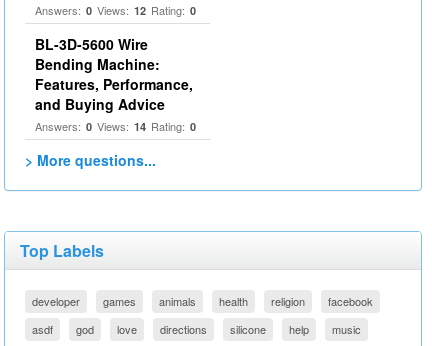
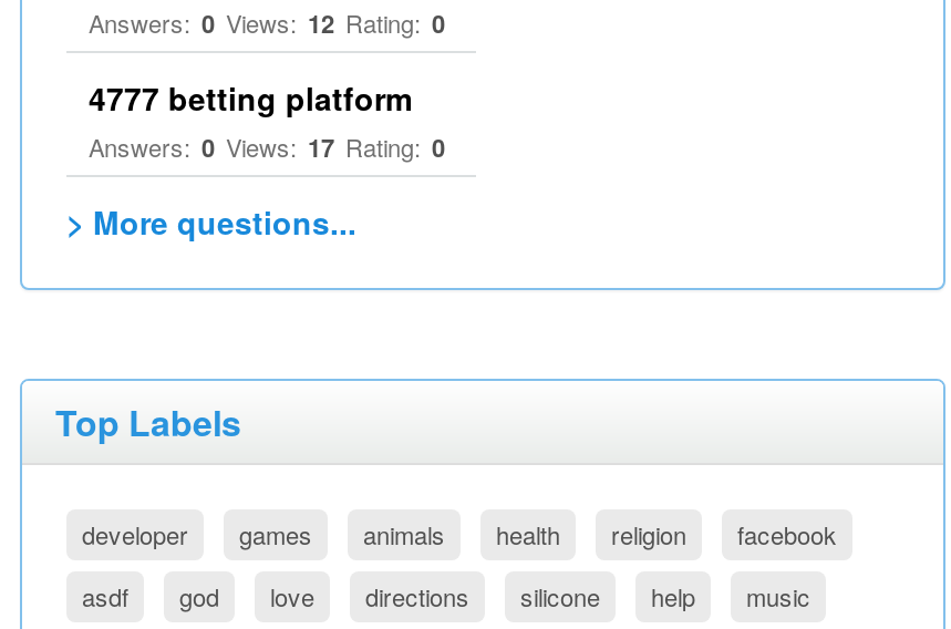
- BL-3D-5600 Wire
- Bending Machine:
- Features, Performance,
- and Buying Advice
- Answers: 0 Views: 14 Rating: 0
+ 4777 betting platform
+ Answers: 0 Views: 17 Rating: 0
